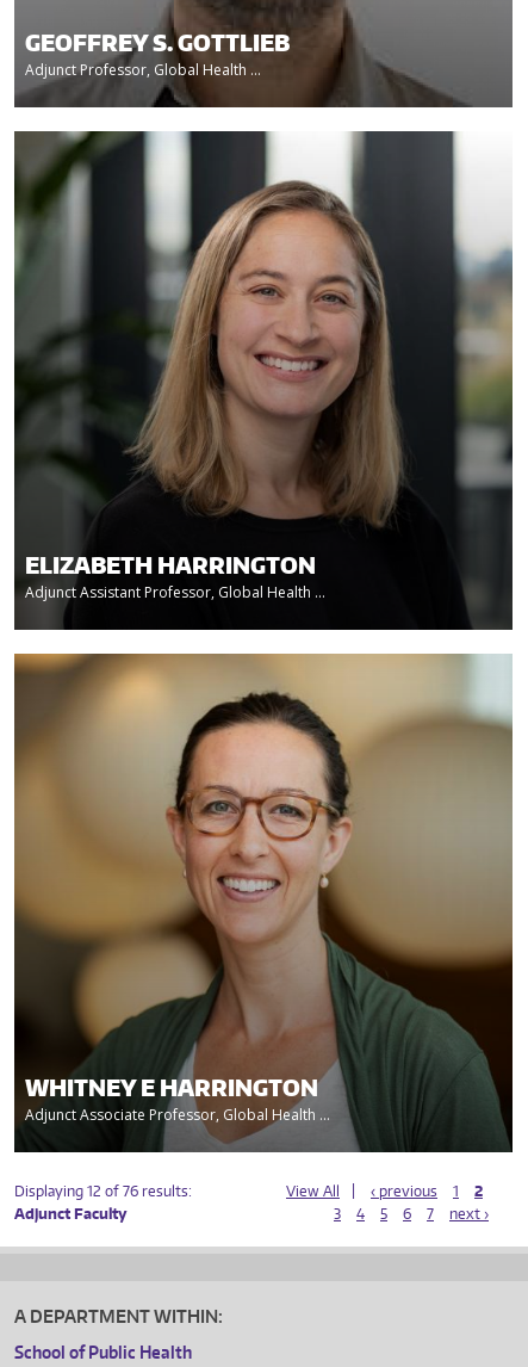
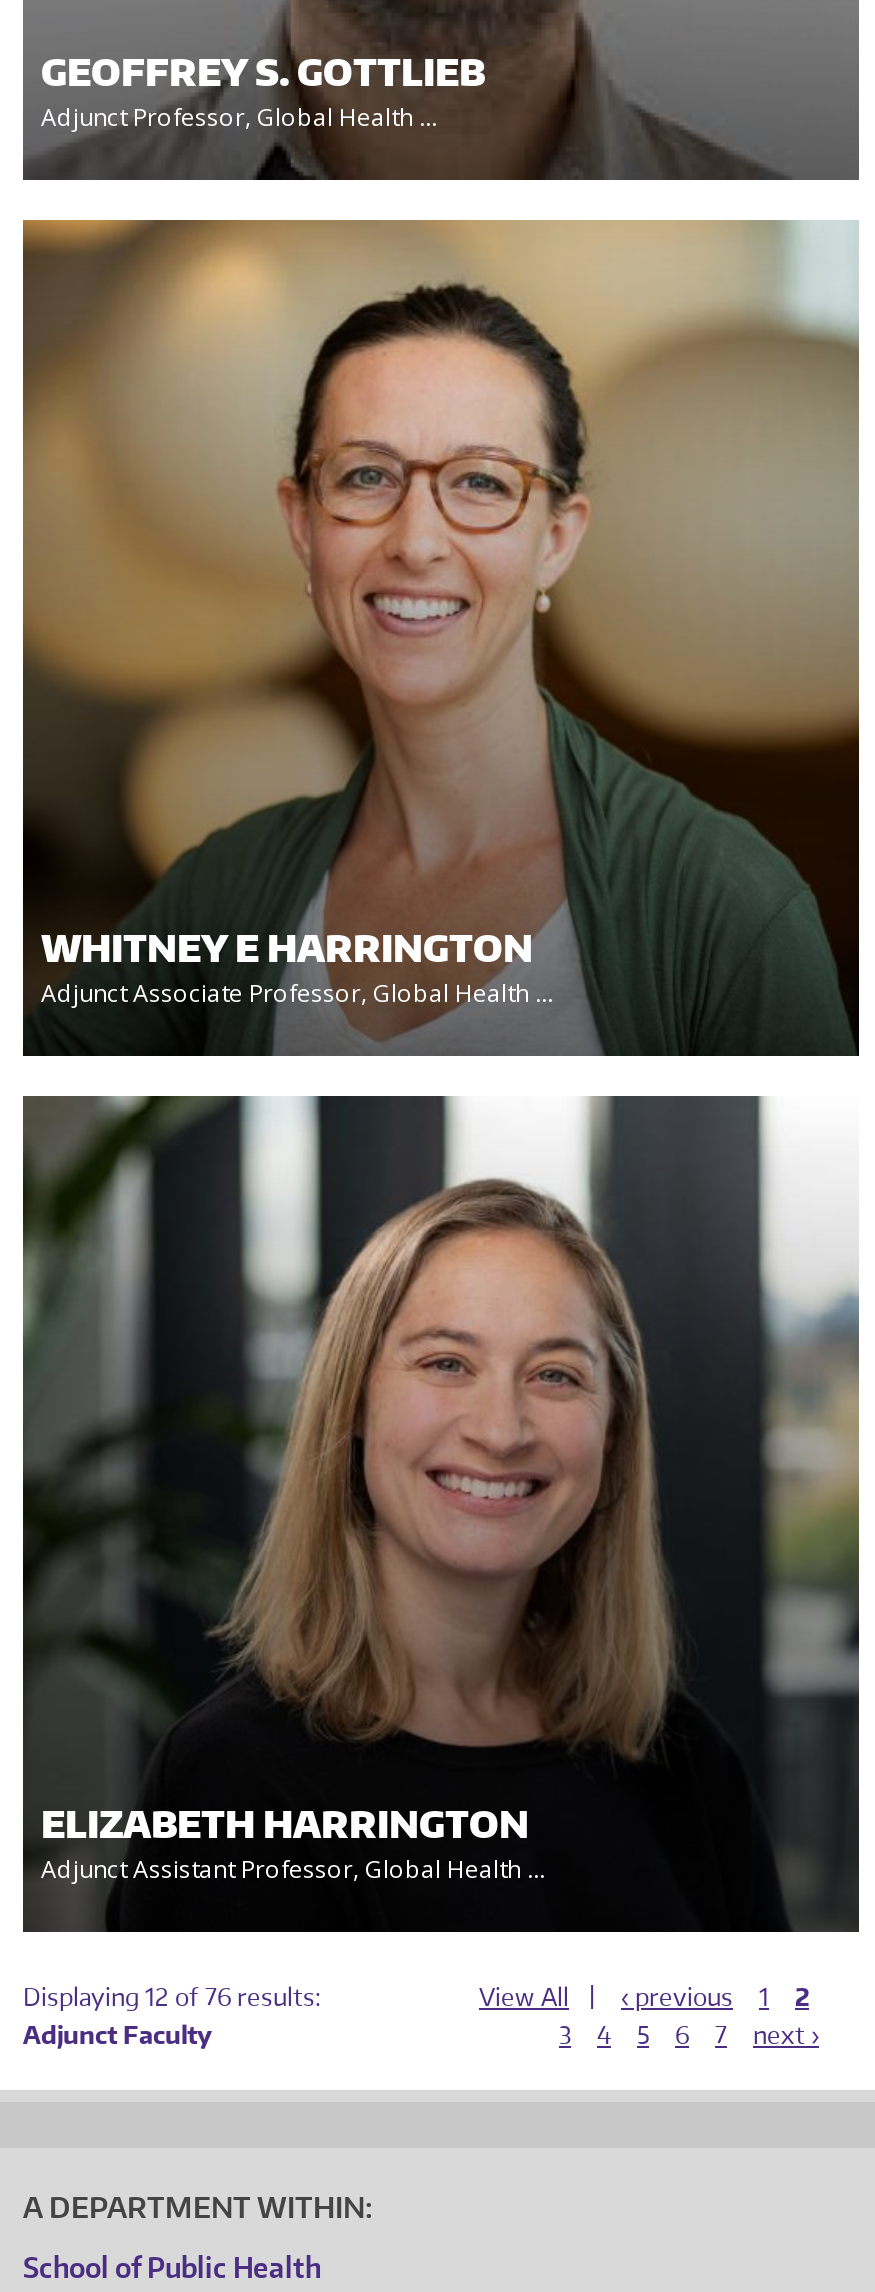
moved down: [image] | ELIZABETH HARRINGTON | Adjunct Assistant Professor, Global Health ...

moved up: [image] | WHITNEY E HARRINGTON | Adjunct Associate Professor, Global Health ...
